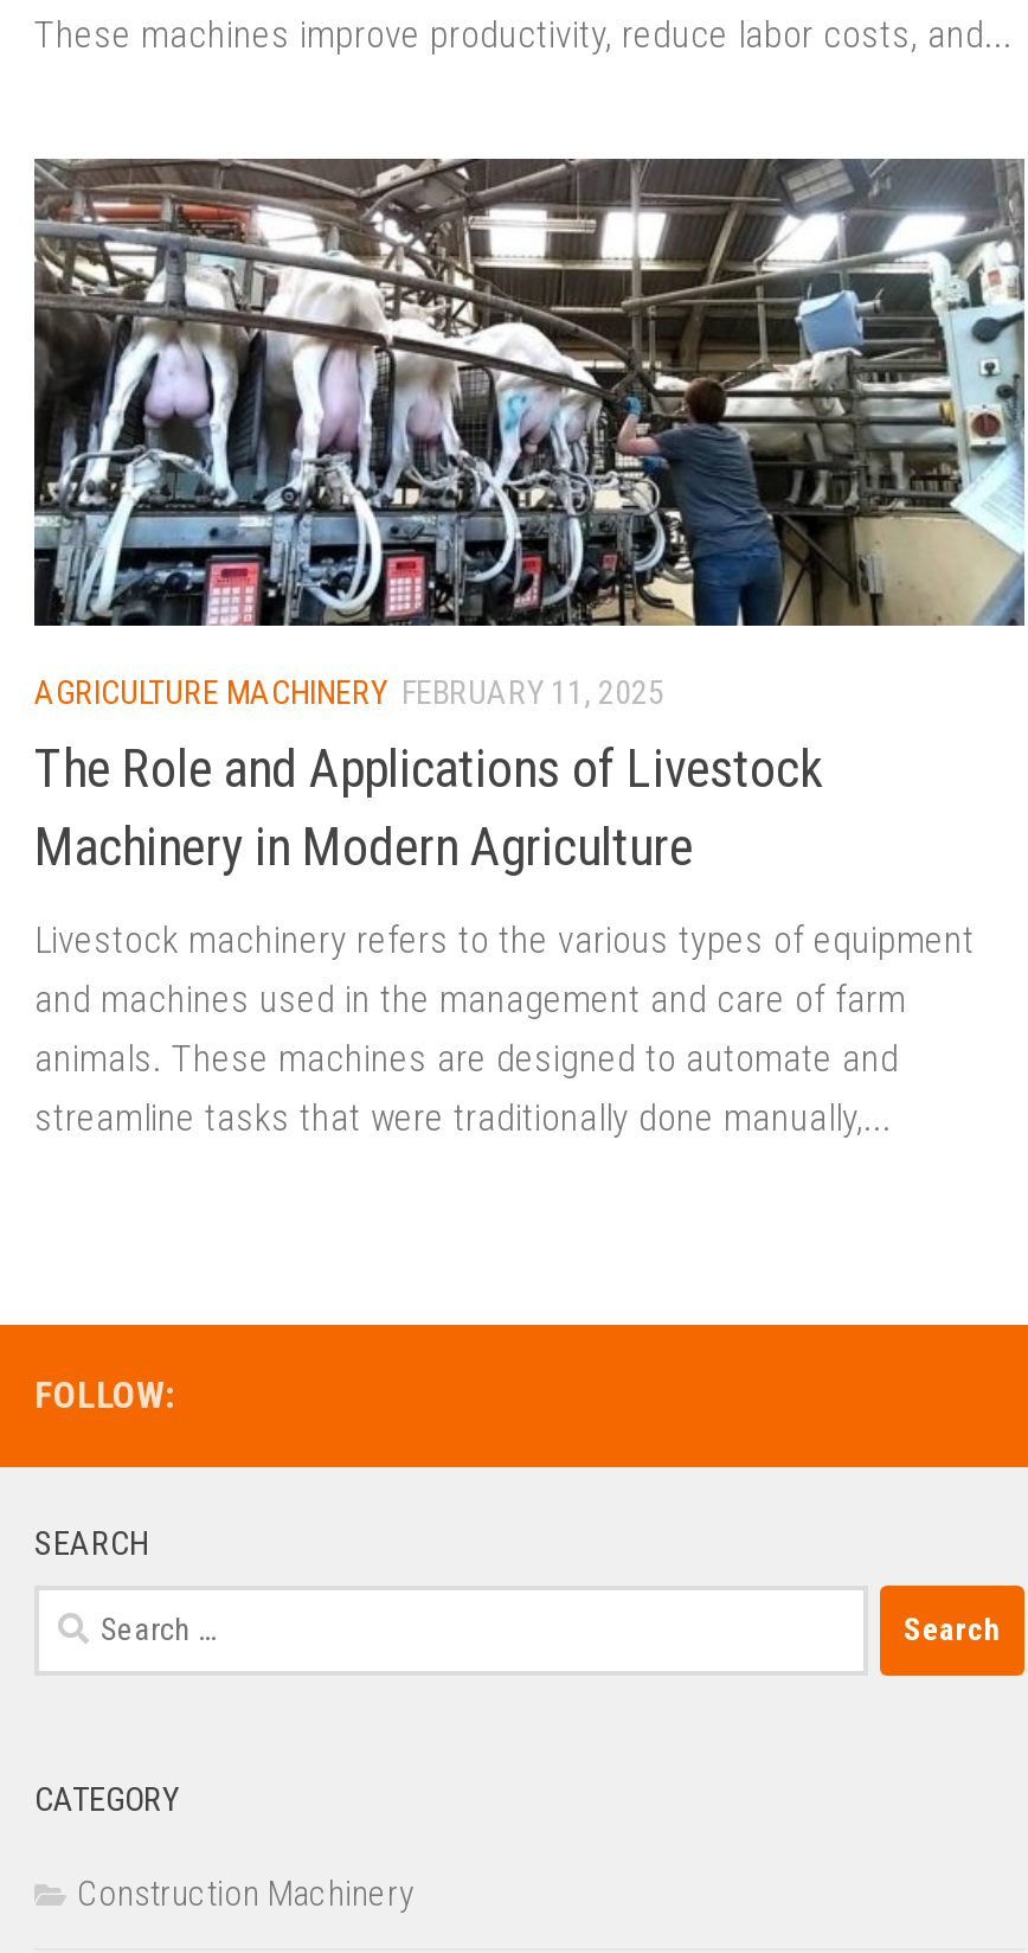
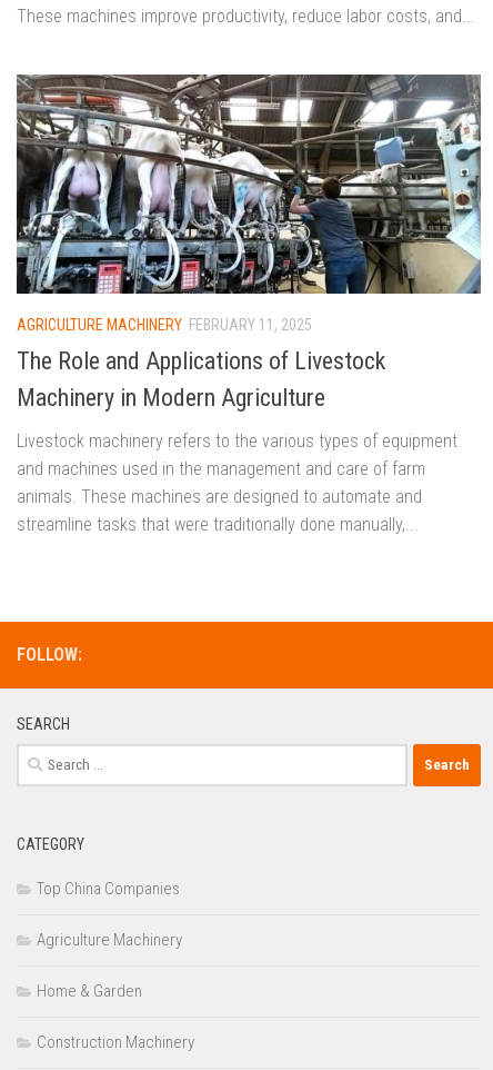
+ Top China Companies
+ Agriculture Machinery
+ Home & Garden
